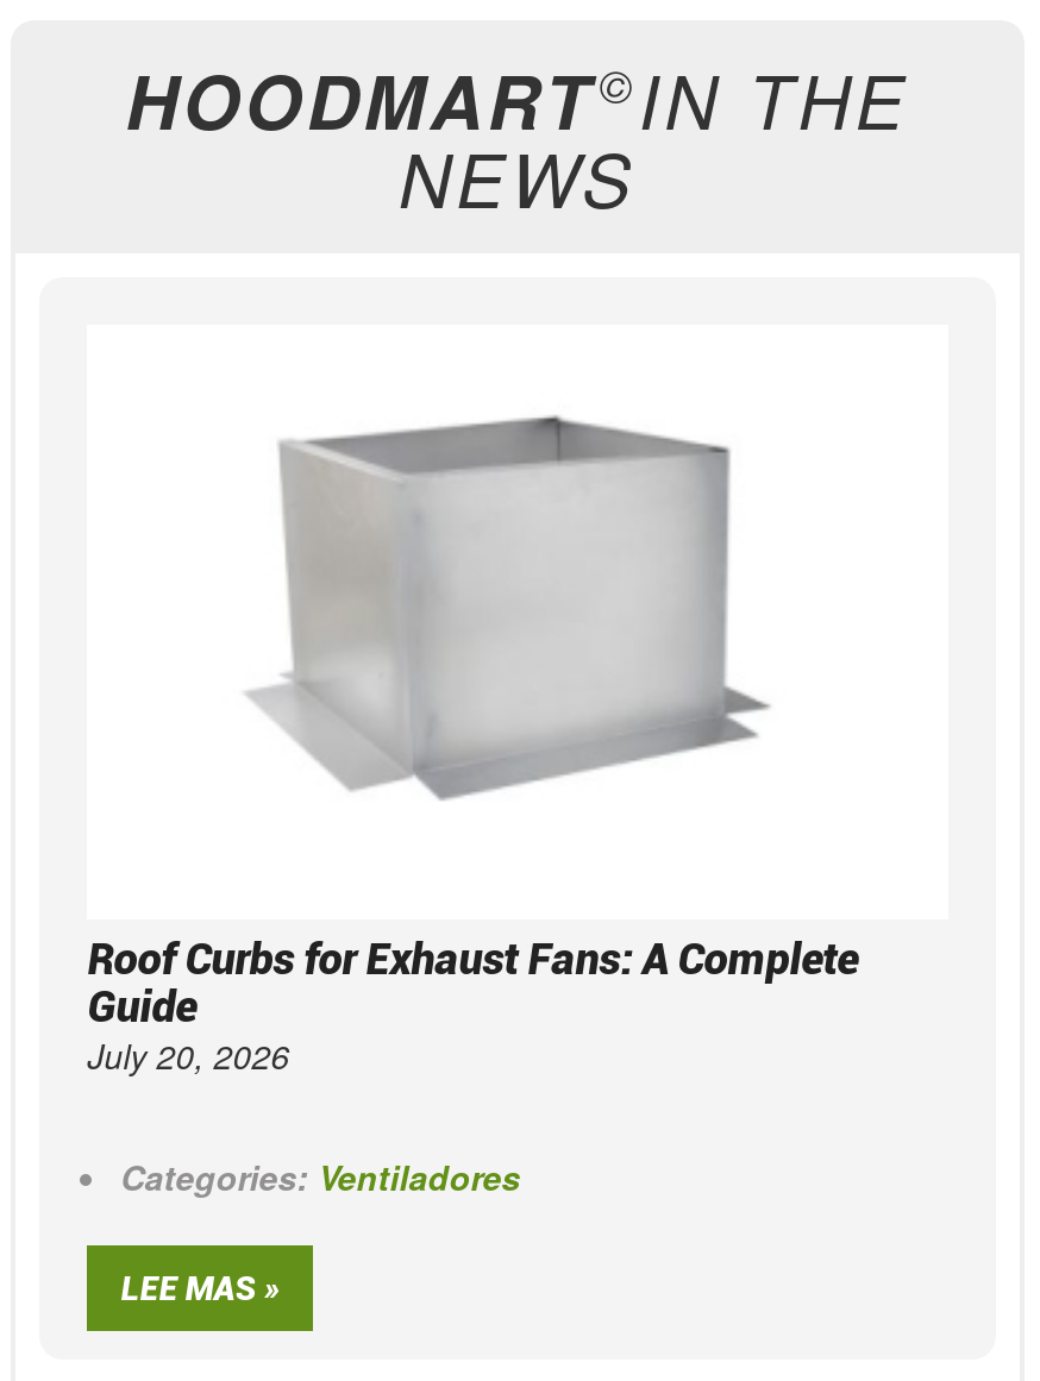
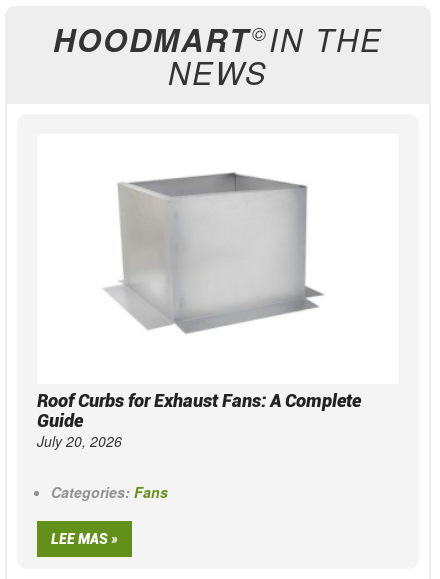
- Categories: Ventiladores
+ Categories: Fans
